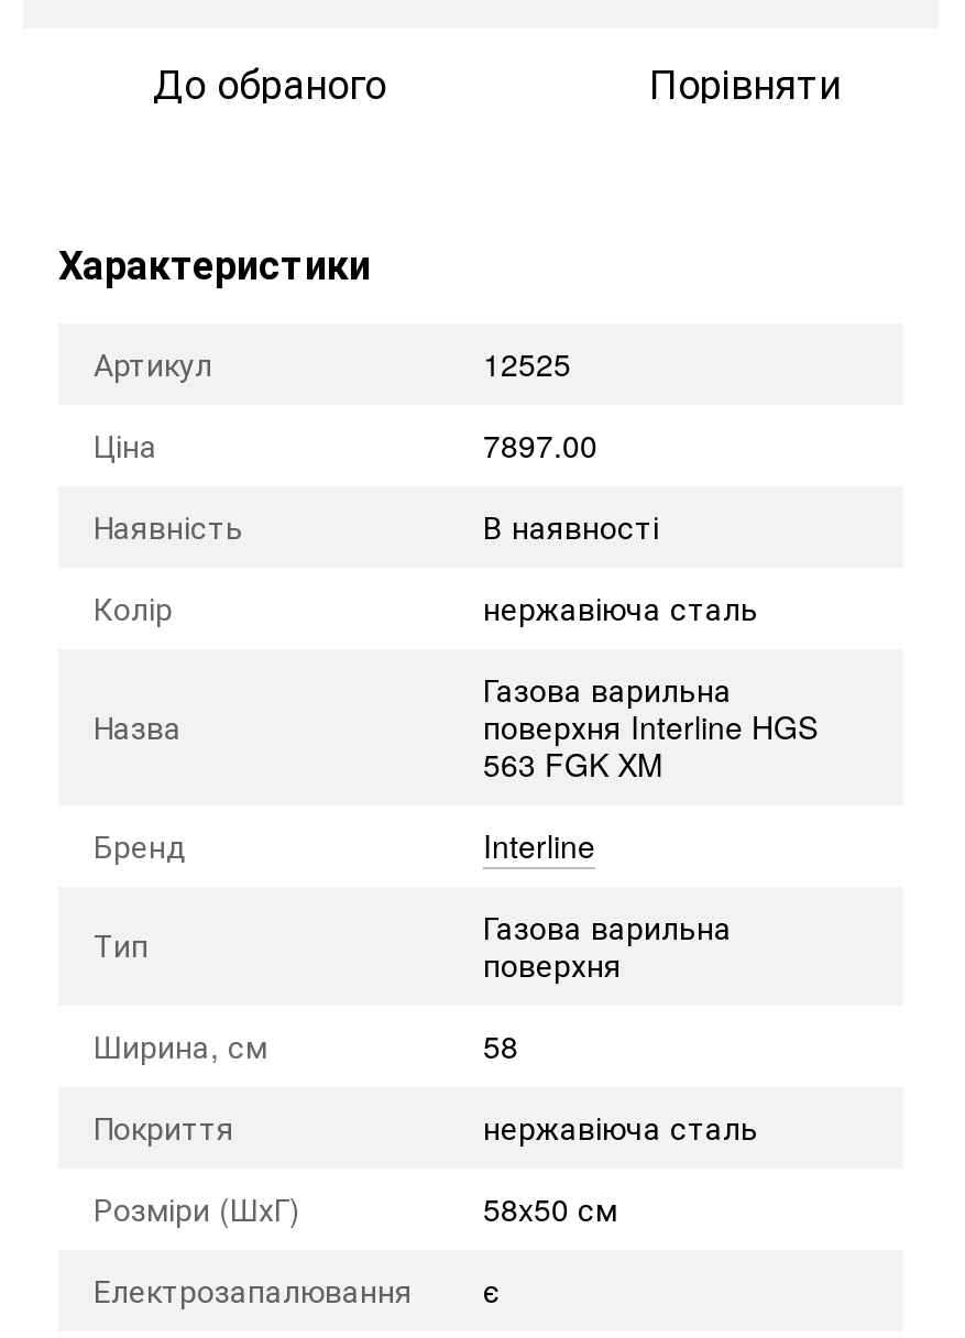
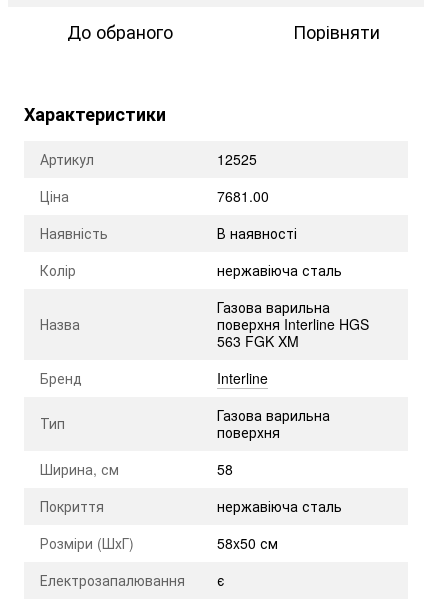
- 7897.00
+ 7681.00
